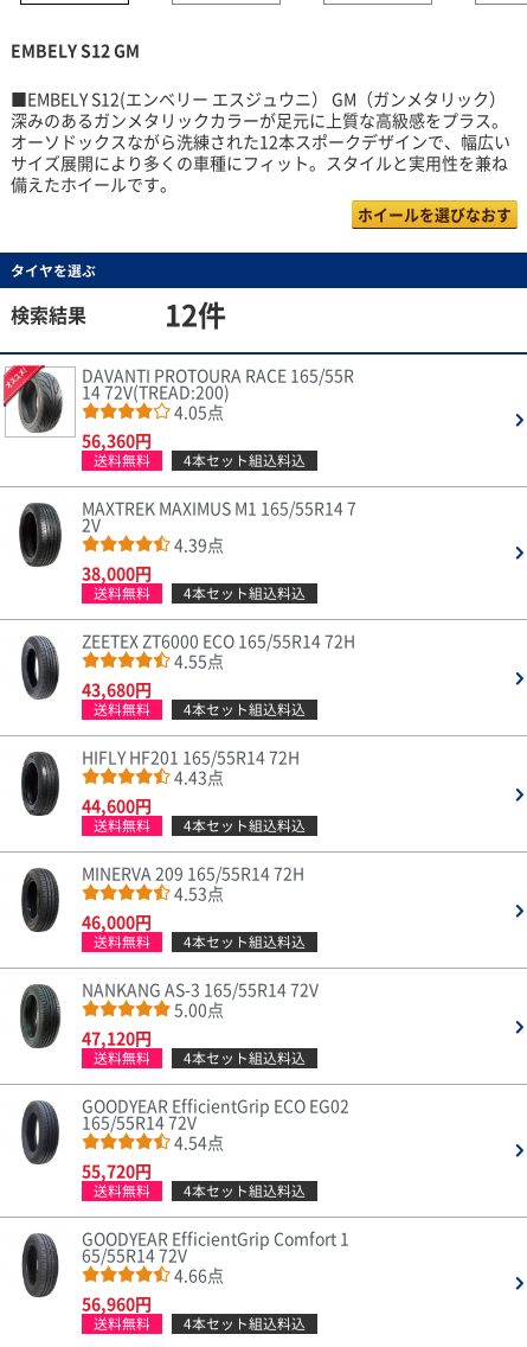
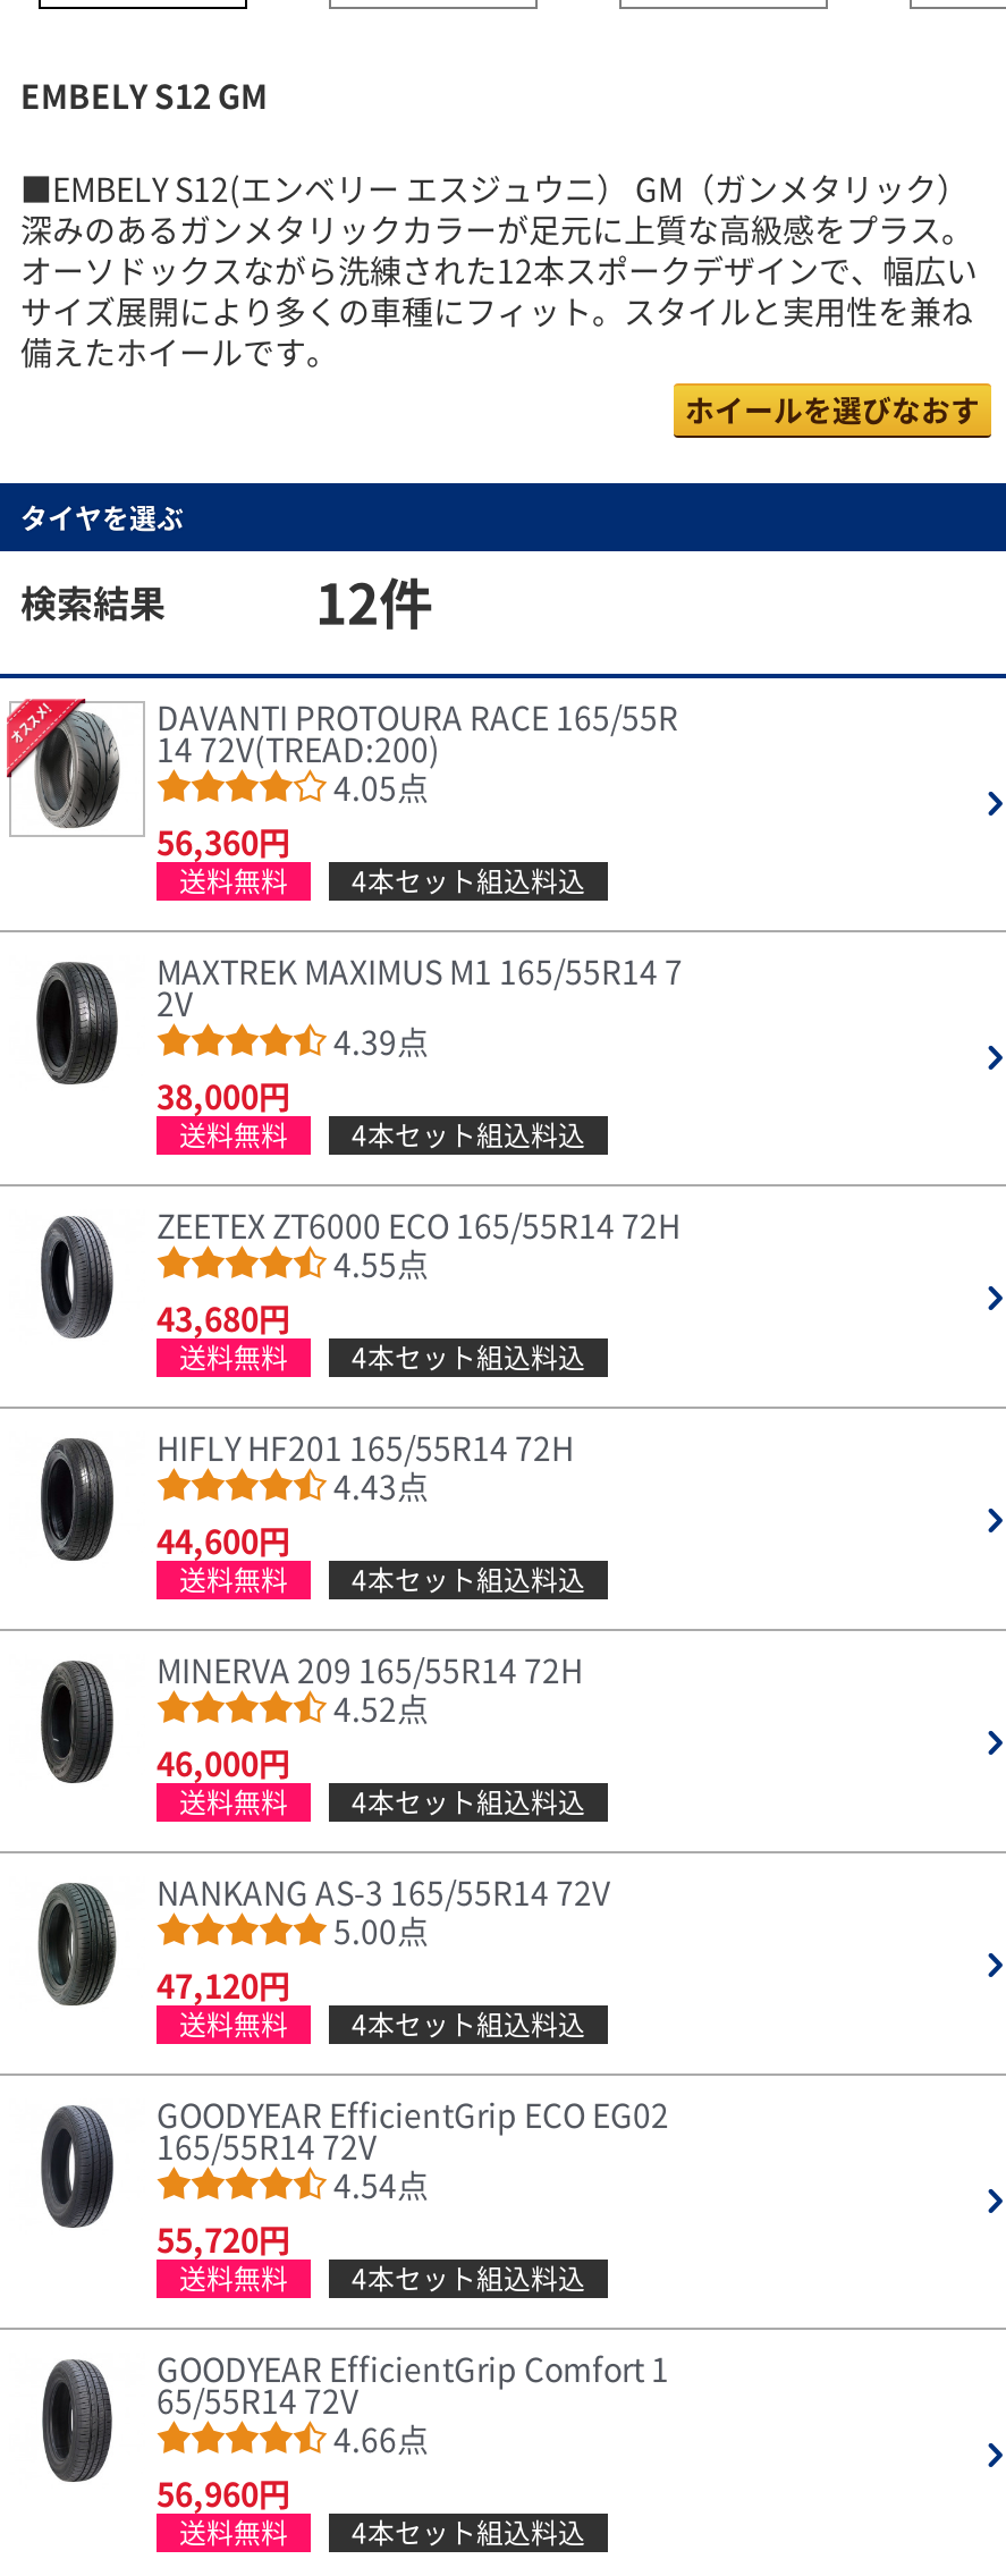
- 4.53点
+ 4.52点
